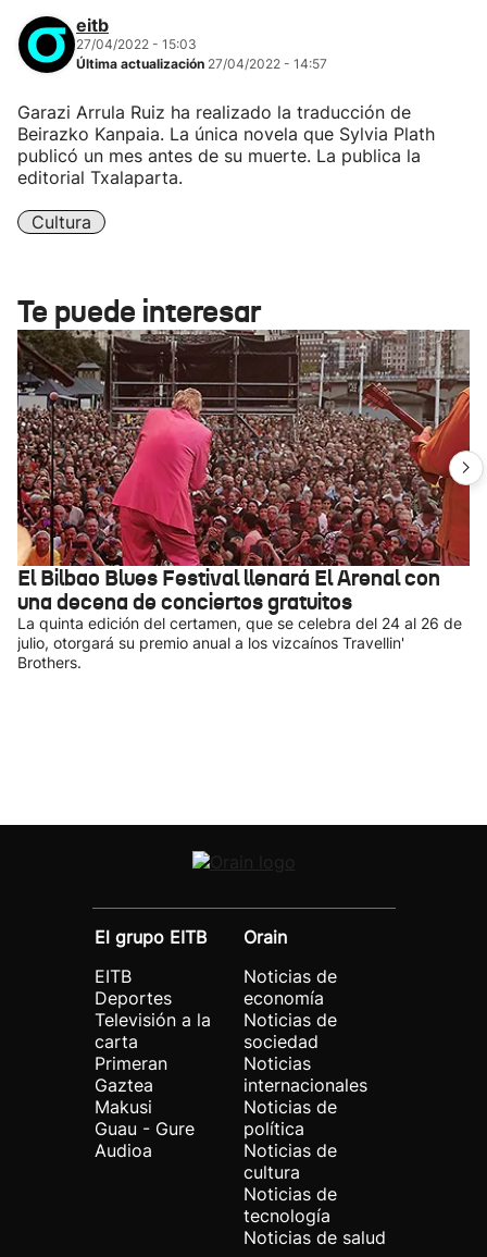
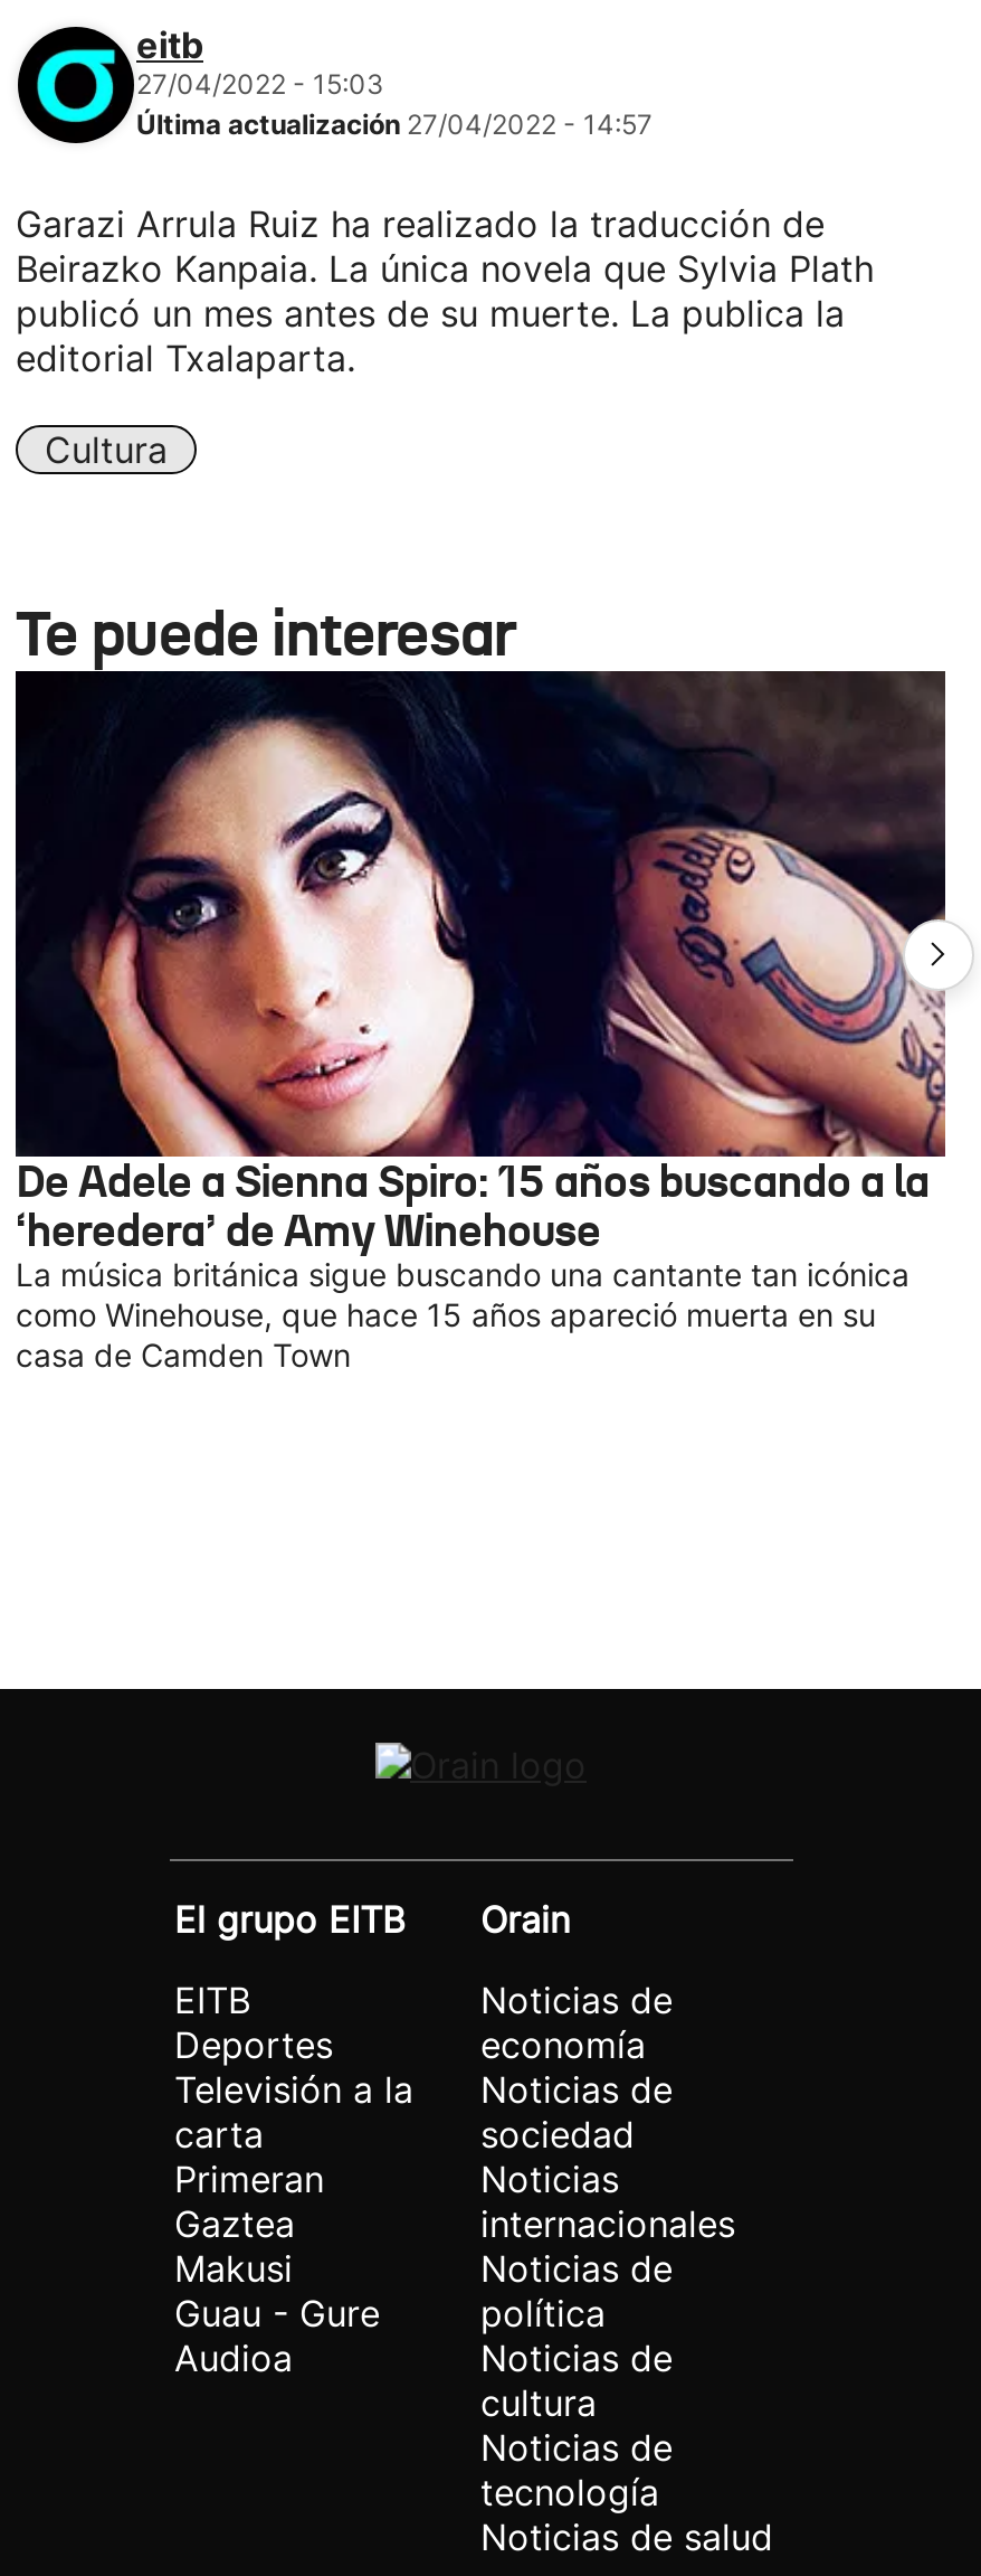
- [image]
- El Bilbao Blues Festival llenará El Arenal con
- una decena de conciertos gratuitos
- La quinta edición del certamen, que se celebra del 24 al 26 de
- julio, otorgará su premio anual a los vizcaínos Travellin'
- Brothers.
+ [image]
+ De Adele a Sienna Spiro: 15 años buscando a la
+ ‘heredera’ de Amy Winehouse
+ La música británica sigue buscando una cantante tan icónica
+ como Winehouse, que hace 15 años apareció muerta en su
+ casa de Camden Town
